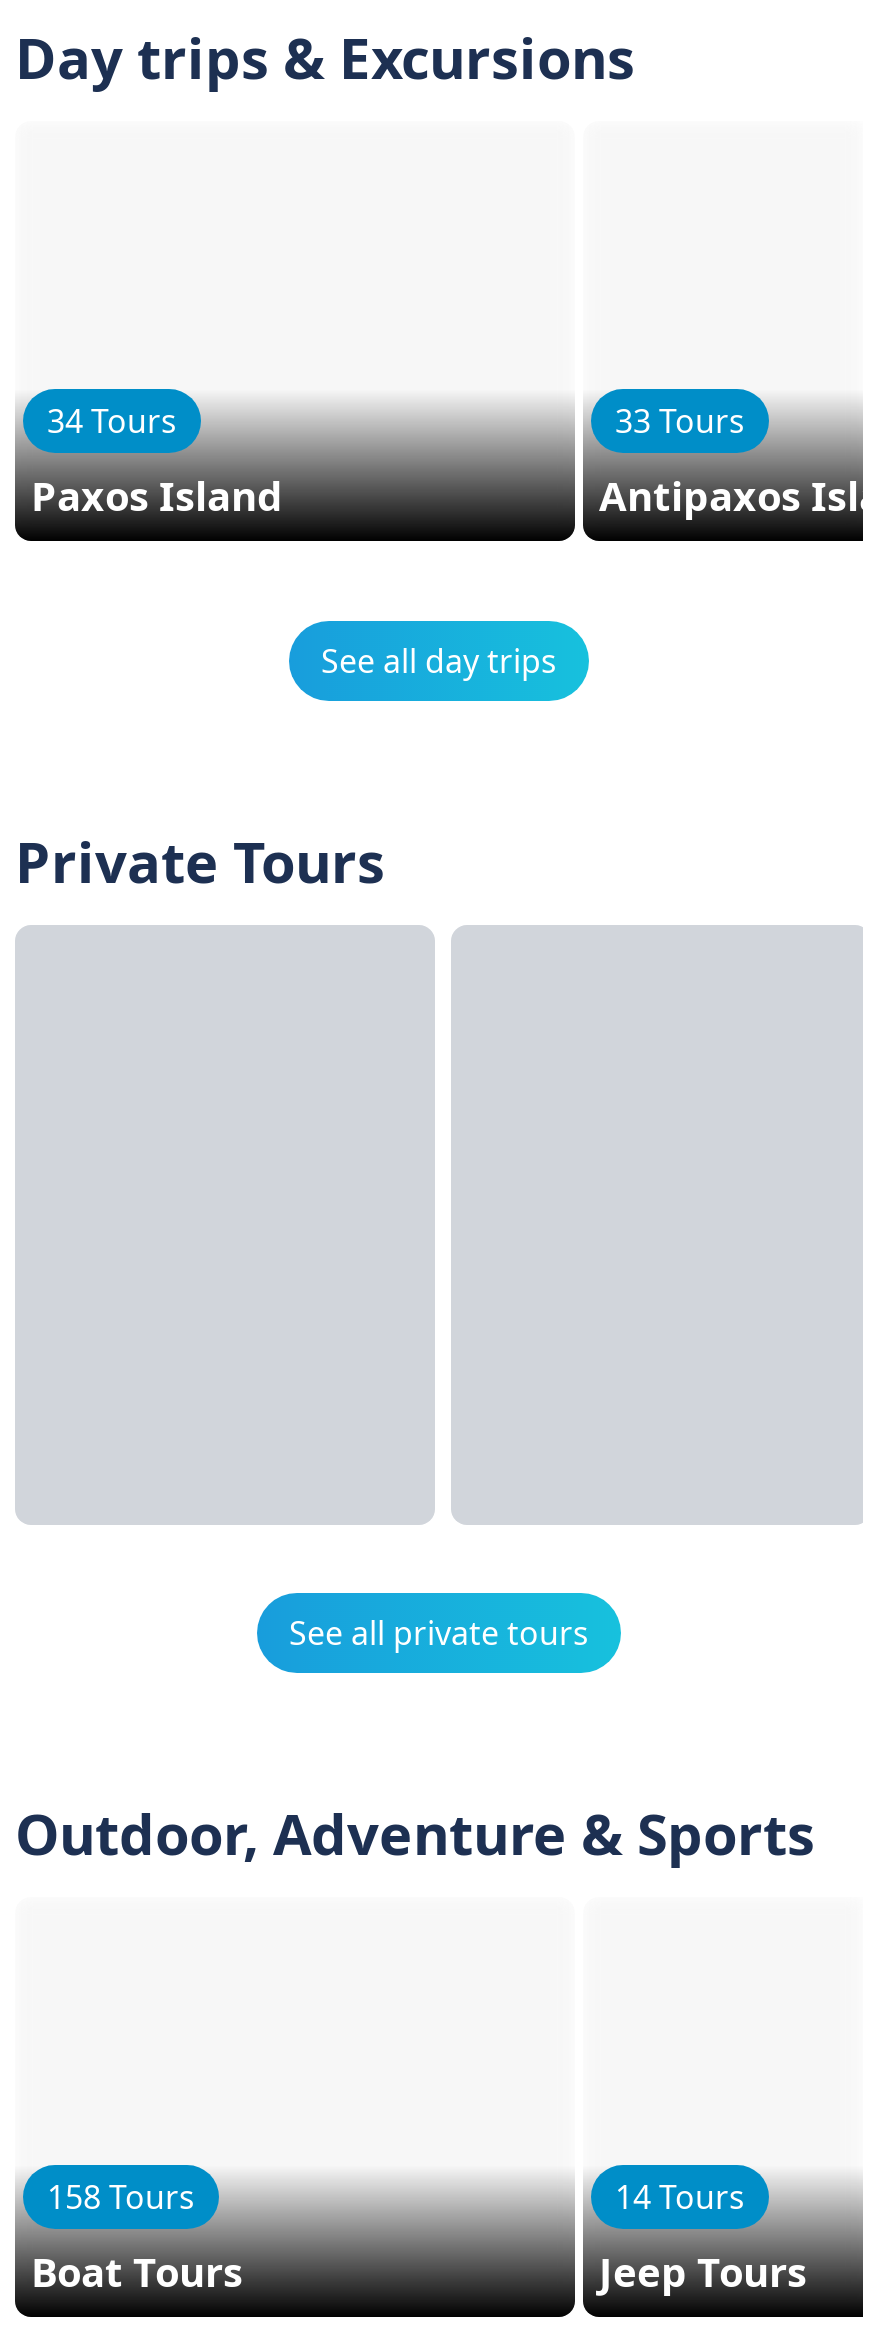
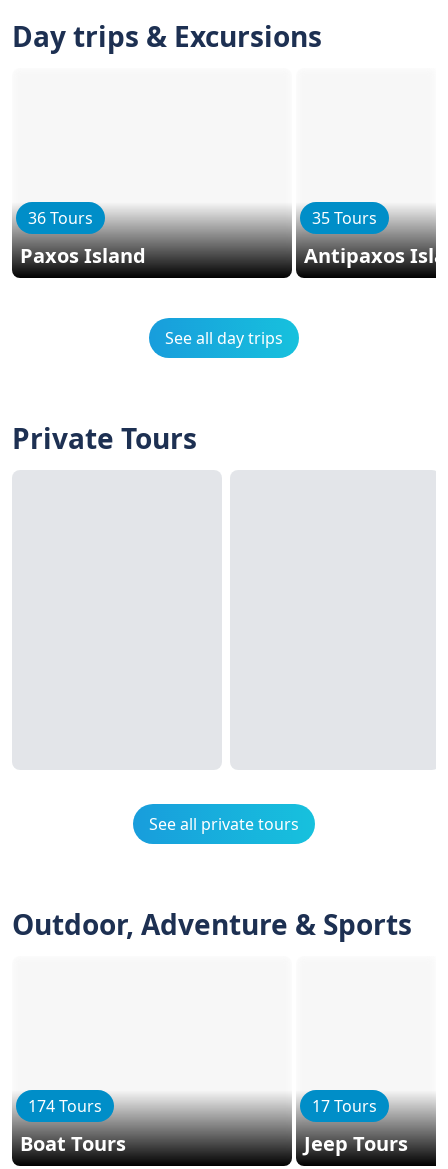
- 34 Tours
+ 36 Tours

- 33 Tours
+ 35 Tours

- 158 Tours
+ 174 Tours

- 14 Tours
+ 17 Tours
